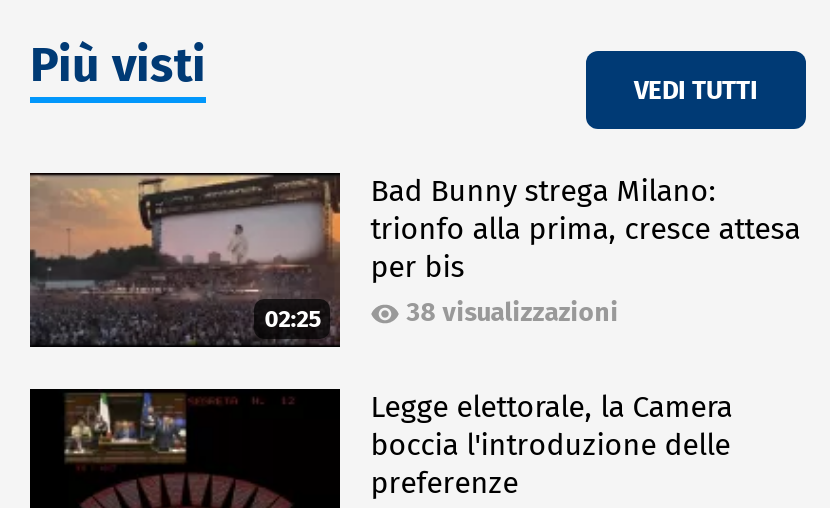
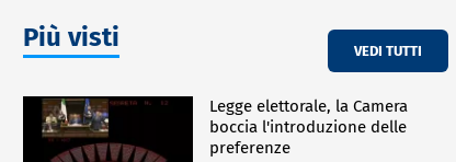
- [image]
- 02:25

- Bad Bunny strega Milano:
- trionfo alla prima, cresce attesa
- per bis
- 38 visualizzazioni
